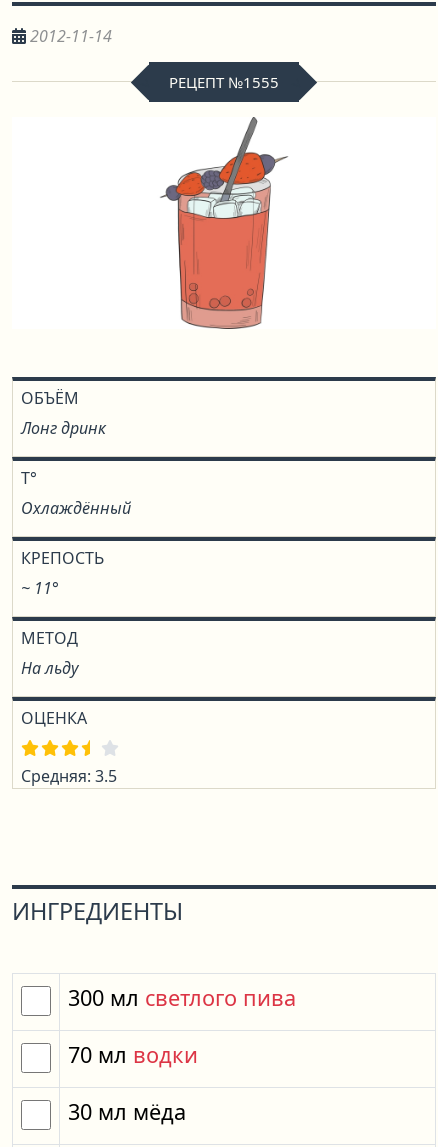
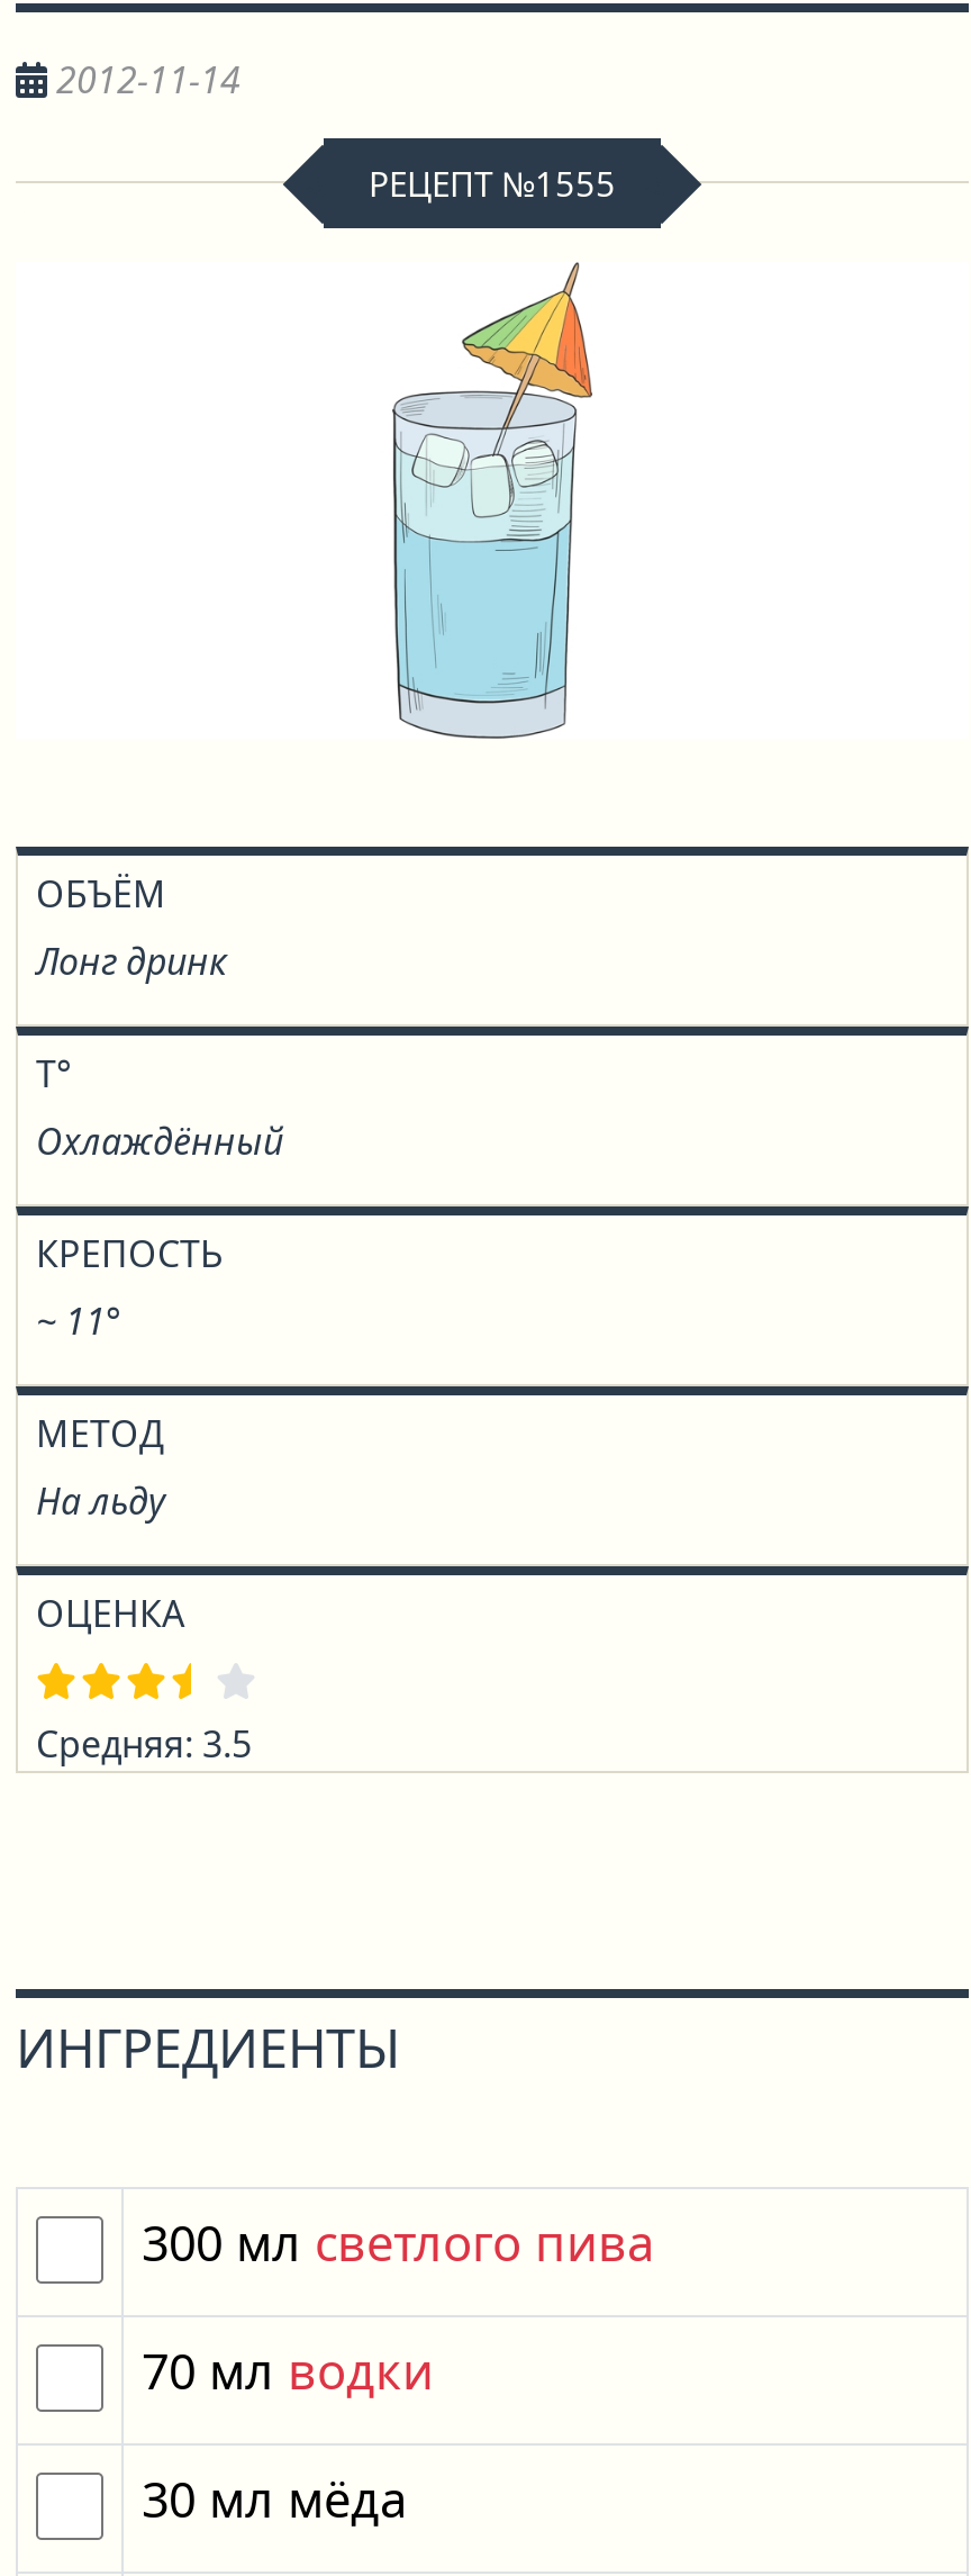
- [image]
+ [image]
